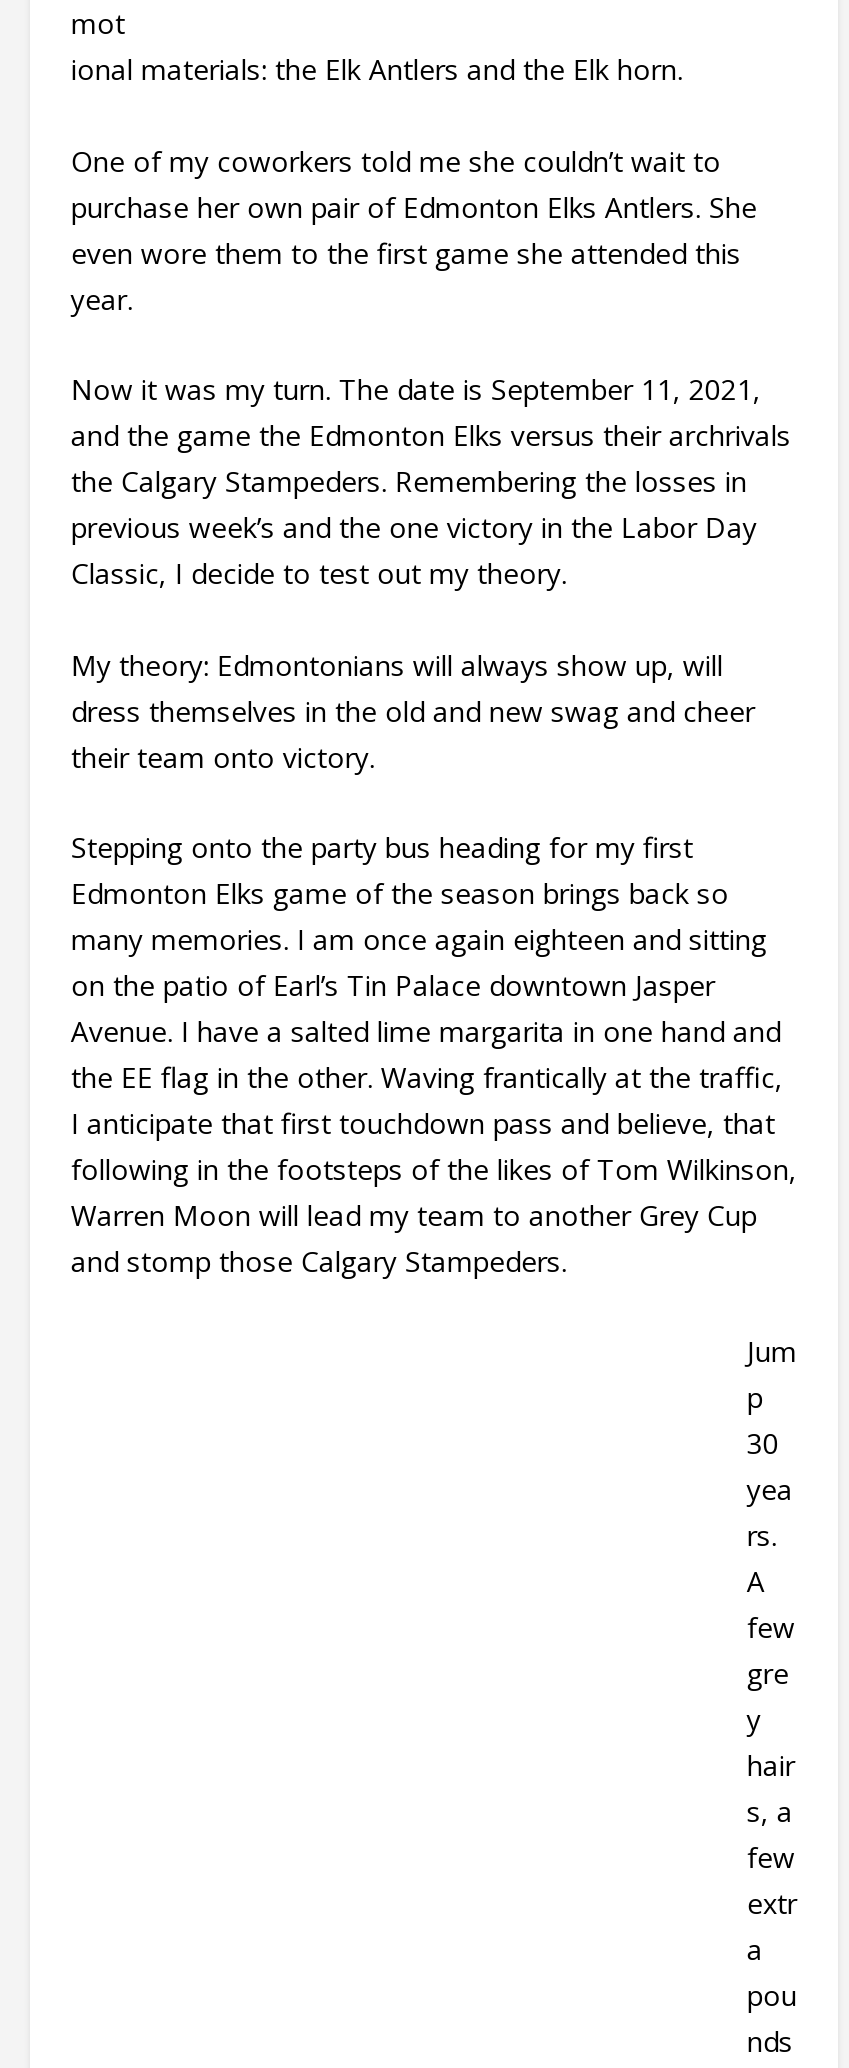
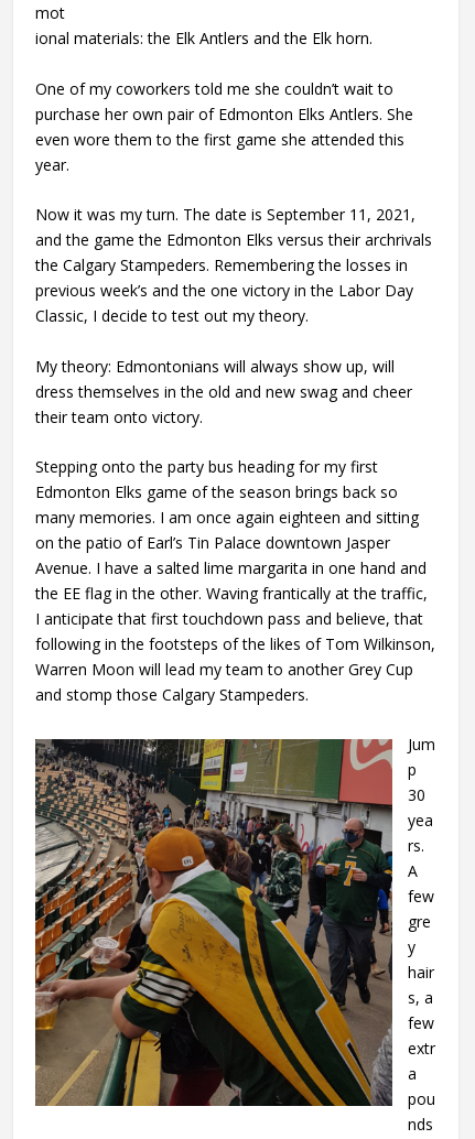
+ [image]
